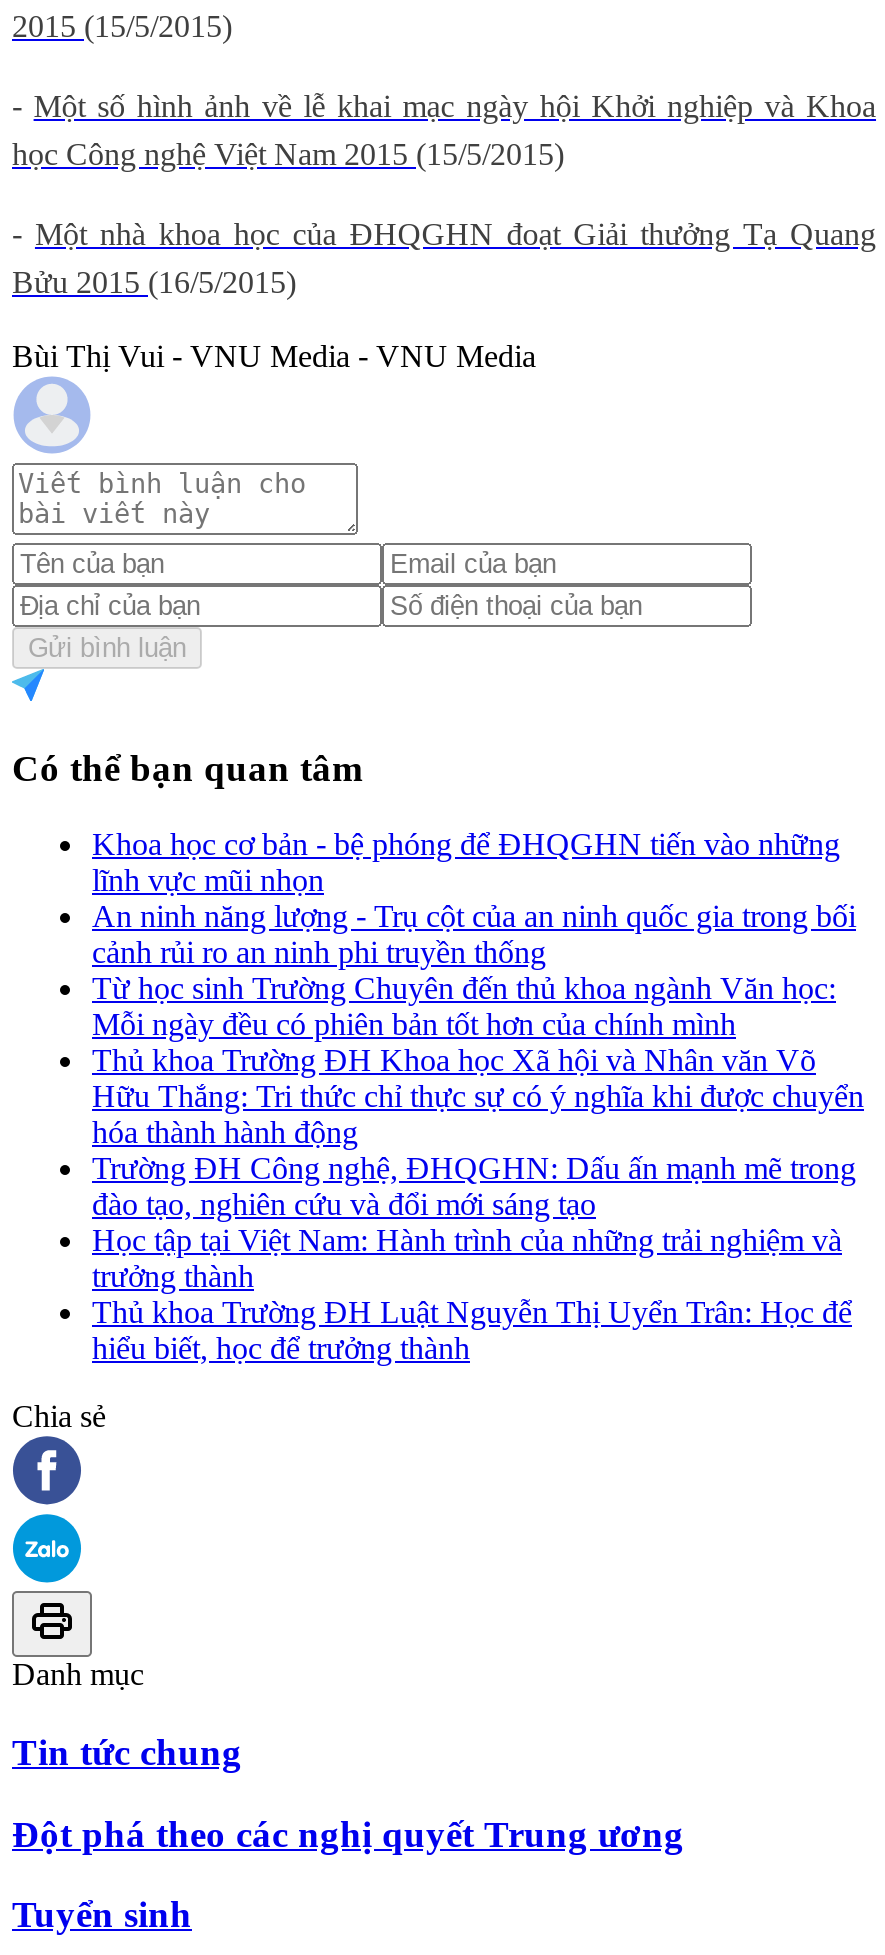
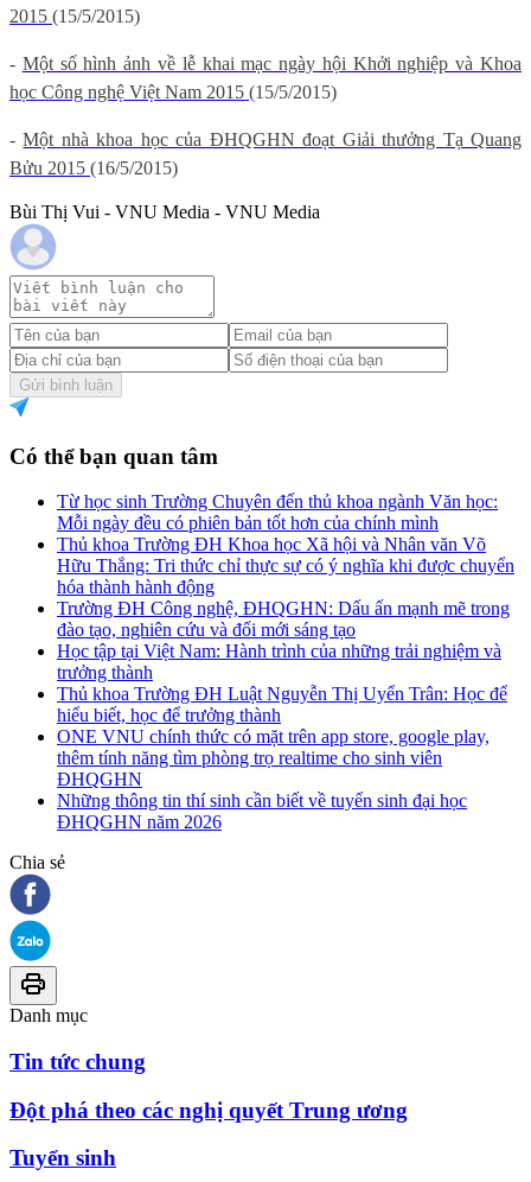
- Khoa học cơ bản - bệ phóng để ĐHQGHN tiến vào những
- lĩnh vực mũi nhọn
- An ninh năng lượng - Trụ cột của an ninh quốc gia trong bối
- cảnh rủi ro an ninh phi truyền thống

moved up: Từ học sinh Trường Chuyên đến thủ khoa ngành Văn học: | Mỗi ngày đều có phiên bản tốt hơn của chính mình | Thủ khoa Trường ĐH Khoa học Xã hội và Nhân văn Võ | ... | Thủ khoa Trường ĐH Luật Nguyễn Thị Uyển Trân: Học để | hiểu biết, học để trưởng thành

+ ONE VNU chính thức có mặt trên app store, google play,
+ thêm tính năng tìm phòng trọ realtime cho sinh viên
+ ĐHQGHN
+ Những thông tin thí sinh cần biết về tuyển sinh đại học
+ ĐHQGHN năm 2026
